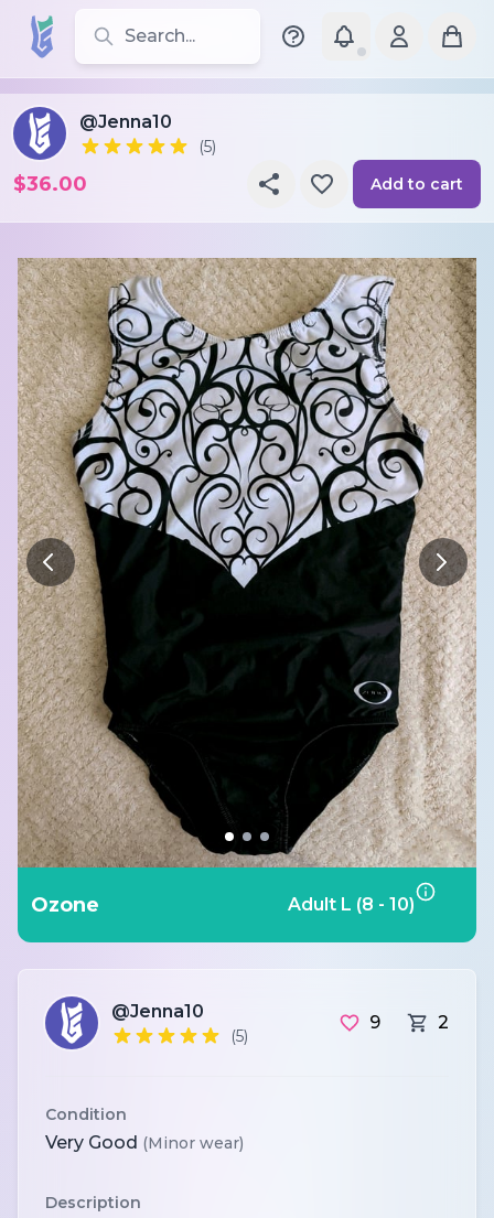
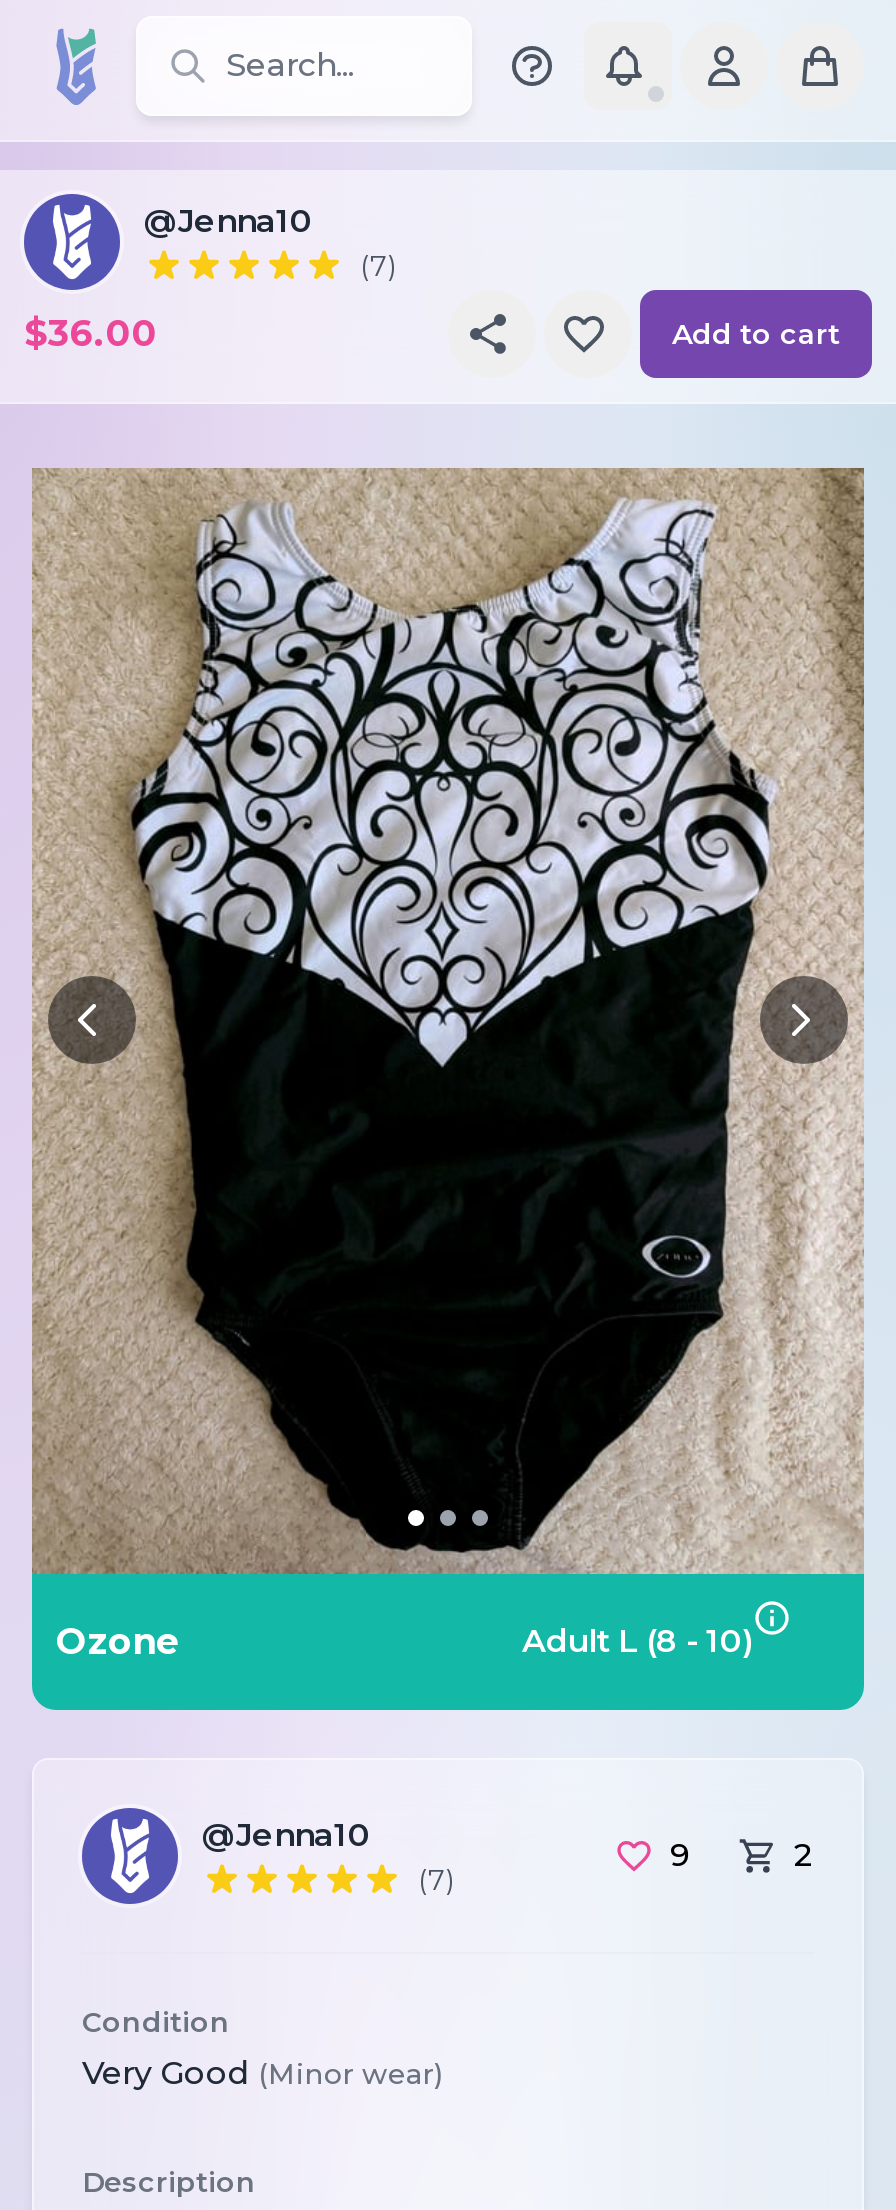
- (5)
+ (7)

- (5)
+ (7)
